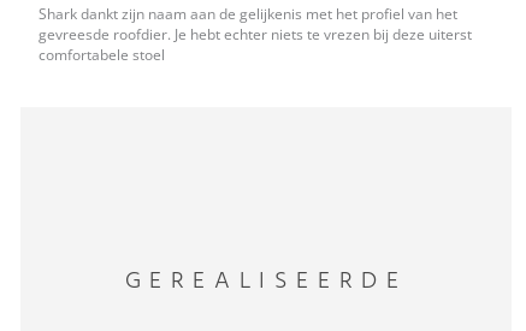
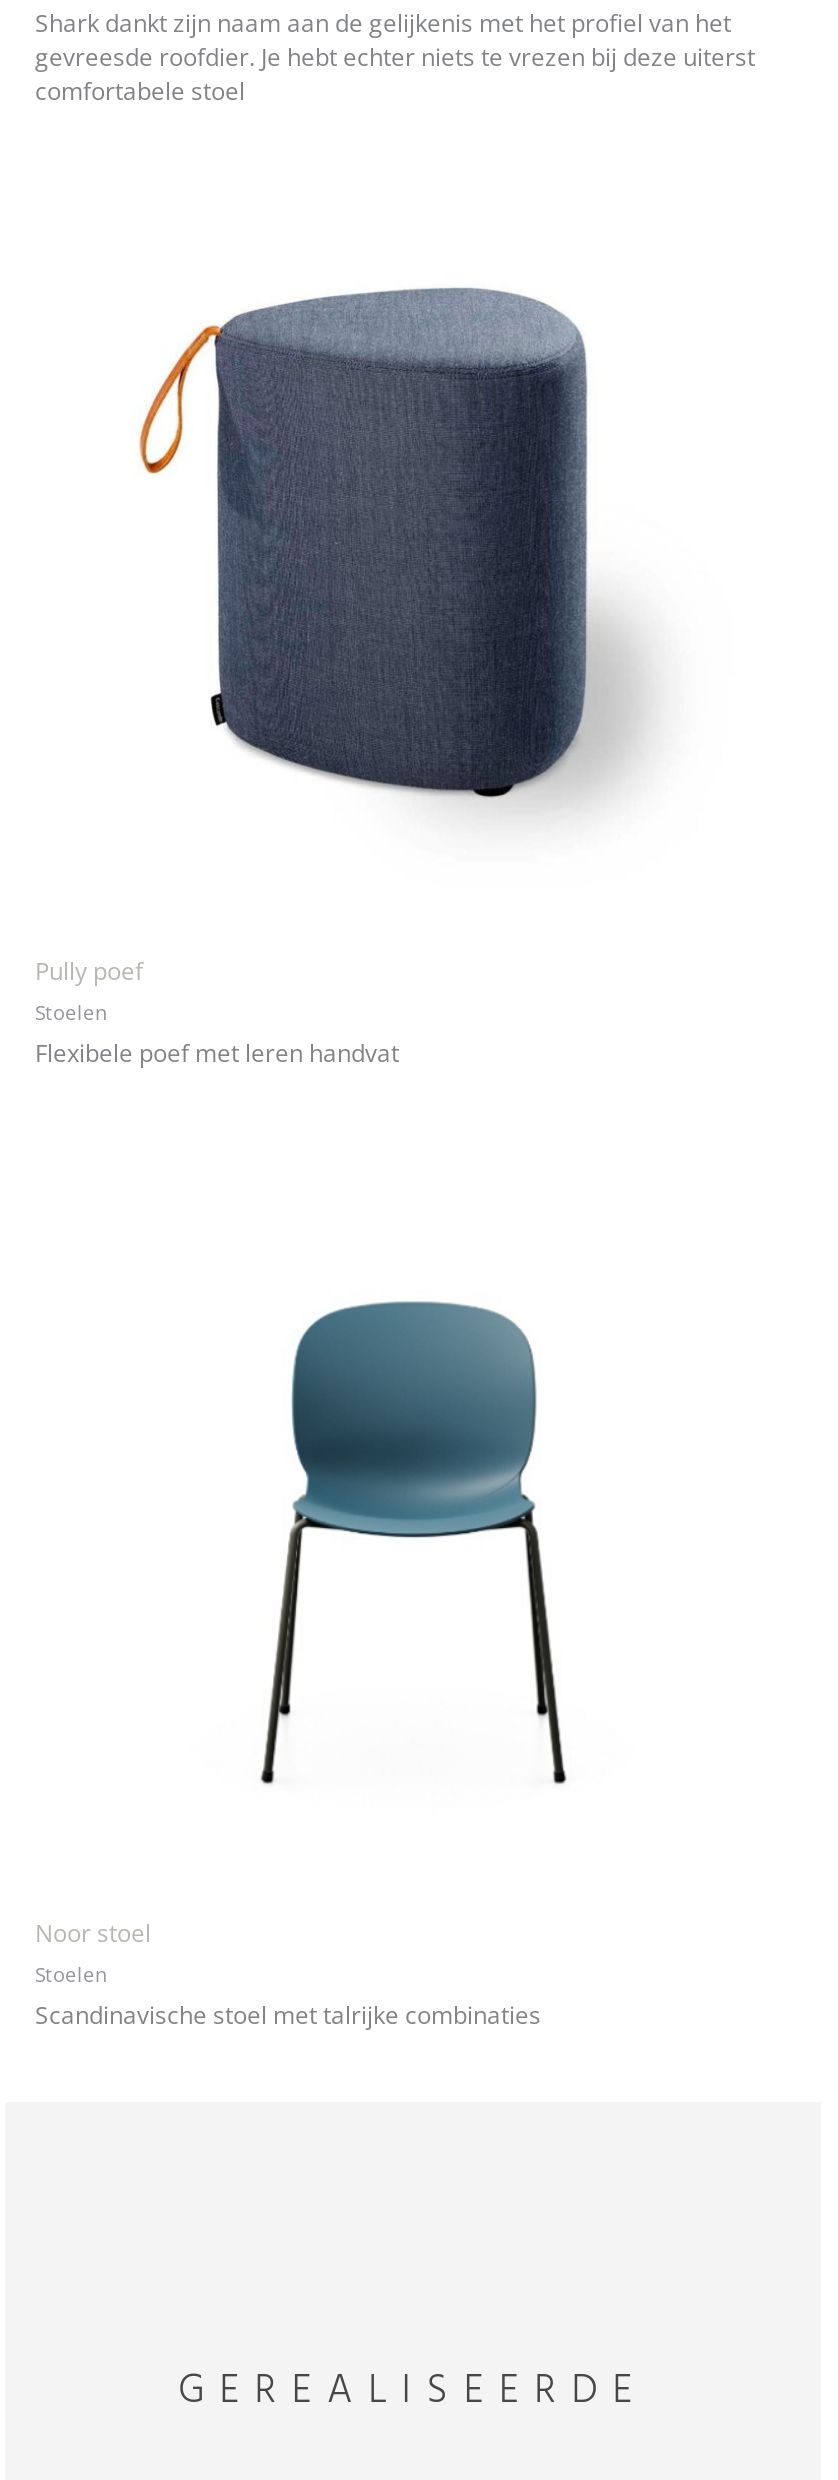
+ Pully poef
+ Stoelen
+ Flexibele poef met leren handvat

+ Noor stoel
+ Stoelen
+ Scandinavische stoel met talrijke combinaties

+ [image]

+ [image]
